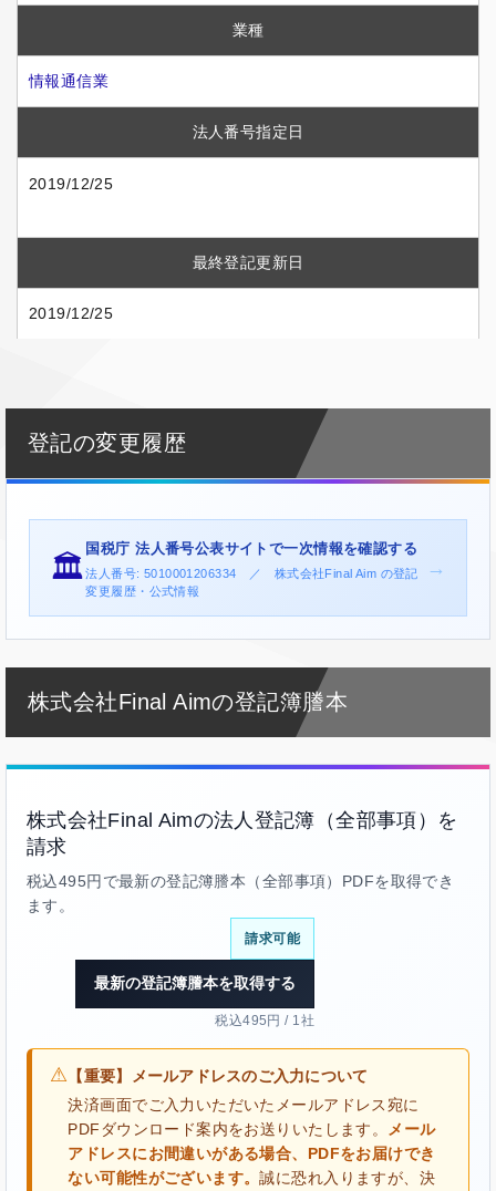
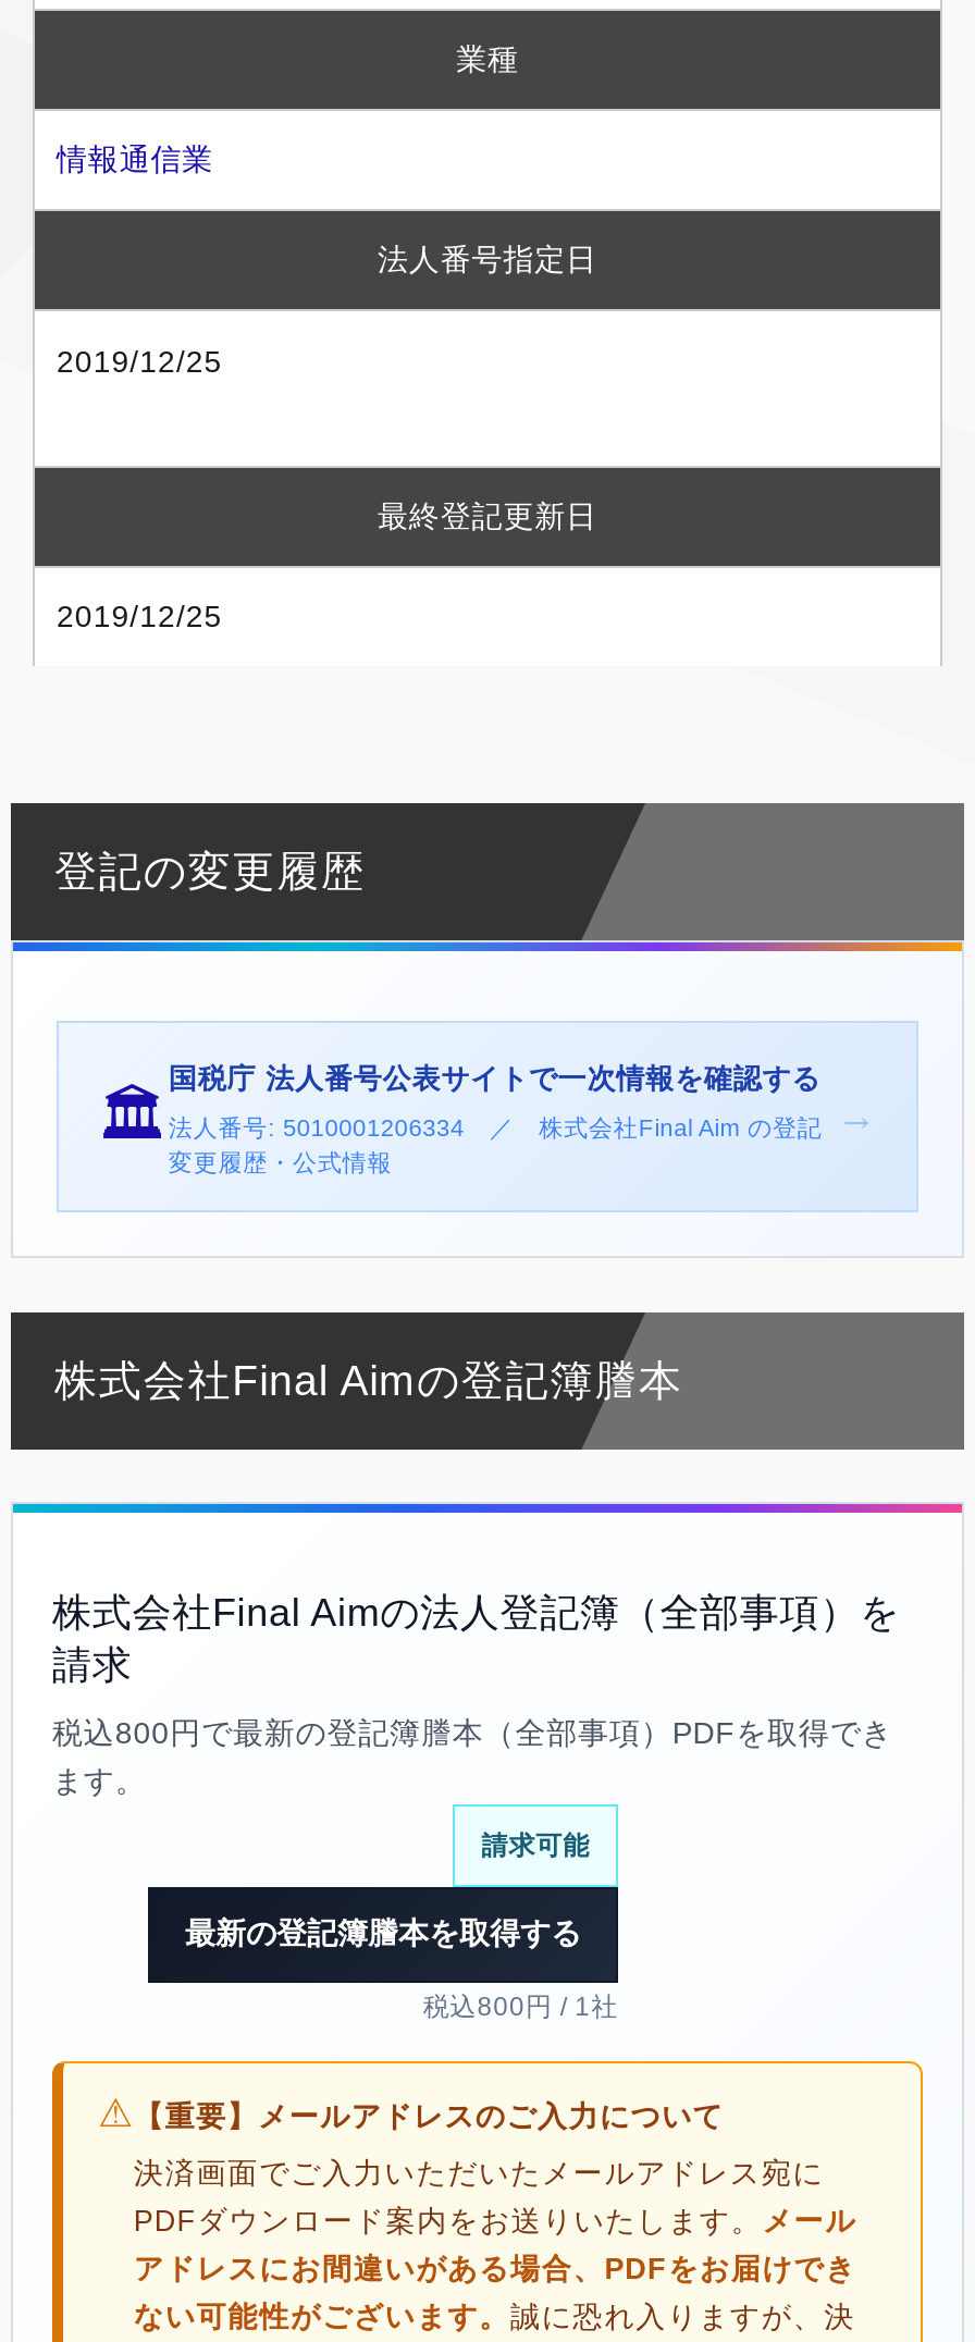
- 税込495円で最新の登記簿謄本（全部事項）PDFを取得でき
+ 税込800円で最新の登記簿謄本（全部事項）PDFを取得でき

- 税込495円 / 1社
+ 税込800円 / 1社
